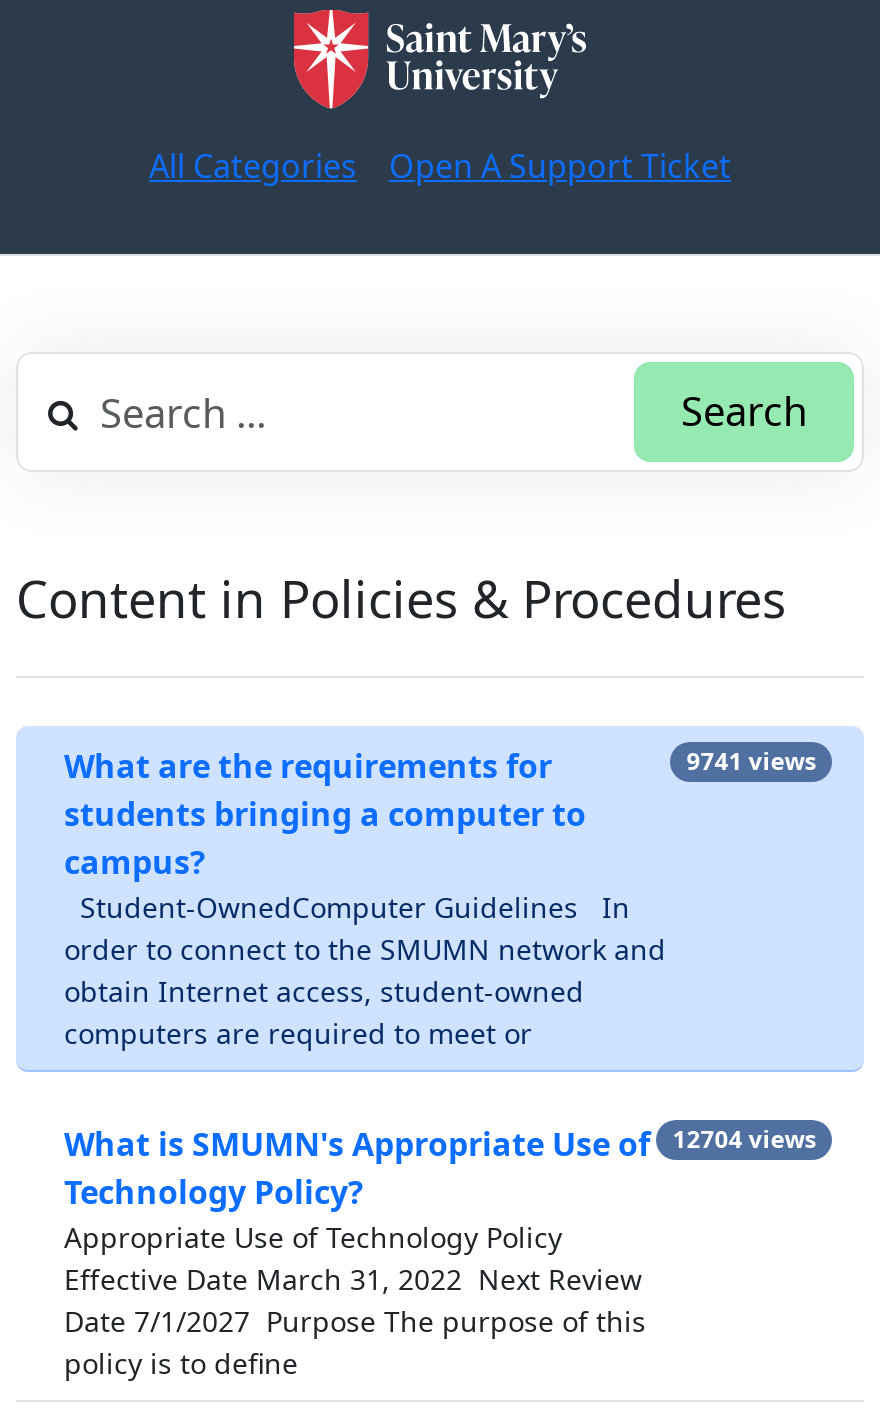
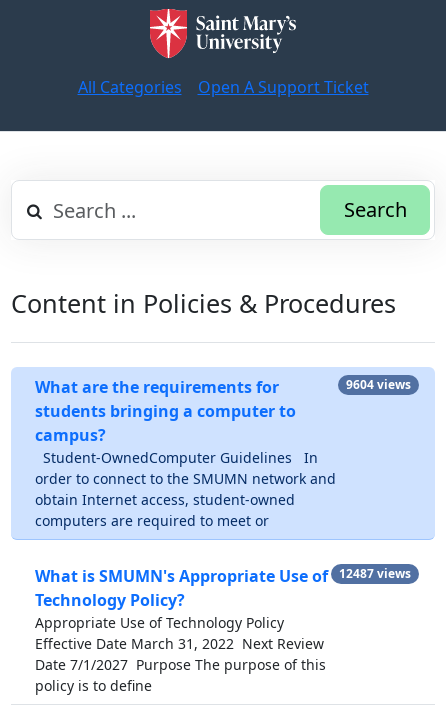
- 9741 views
+ 9604 views

- What is SMUMN's Appropriate Use of 12704 views
+ What is SMUMN's Appropriate Use of 12487 views
